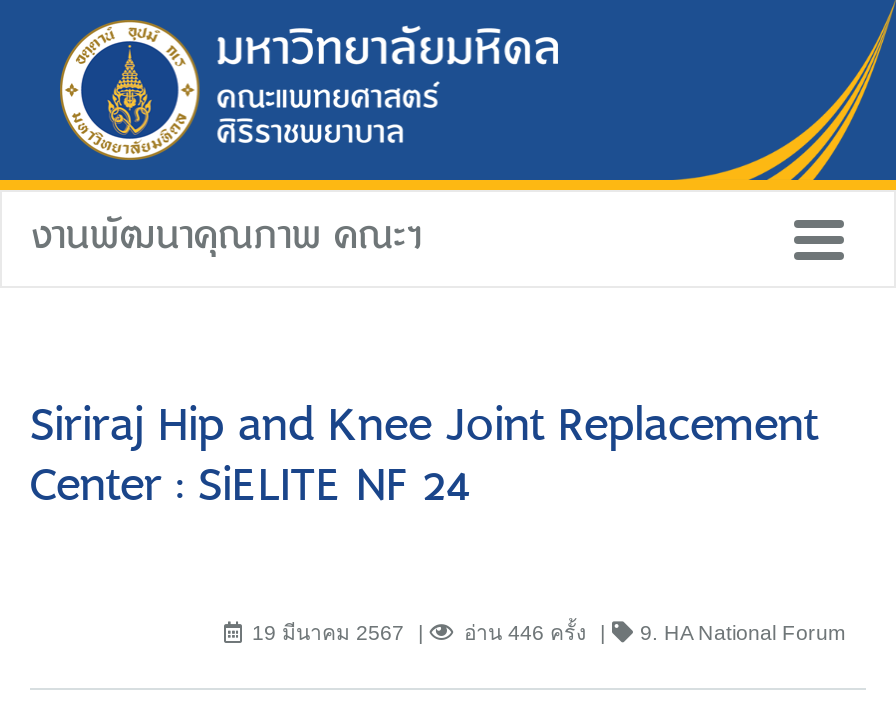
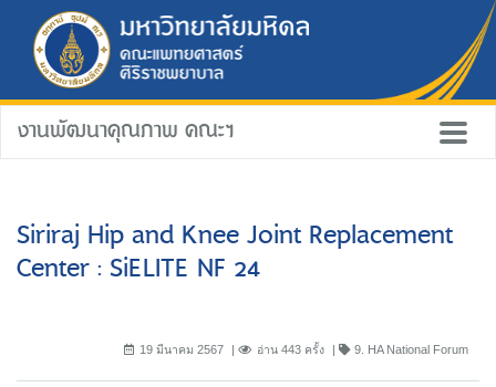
- อ่าน 446 ครั้ง
+ อ่าน 443 ครั้ง
